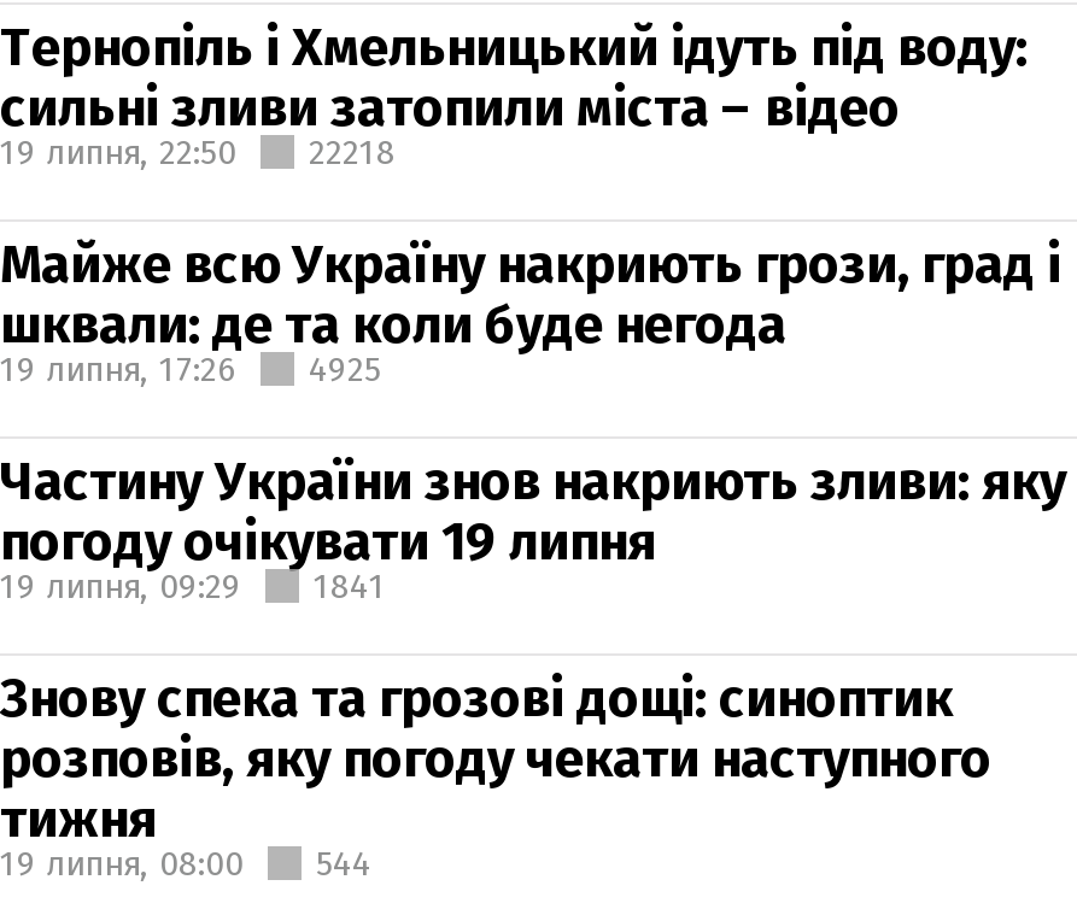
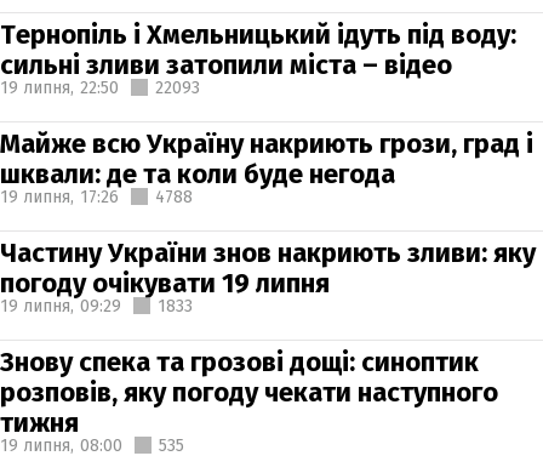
- 19 липня, 22:50 22218
+ 19 липня, 22:50 22093

- 19 липня, 17:26 4925
+ 19 липня, 17:26 4788

- 19 липня, 09:29 1841
+ 19 липня, 09:29 1833

- 19 липня, 08:00 544
+ 19 липня, 08:00 535
